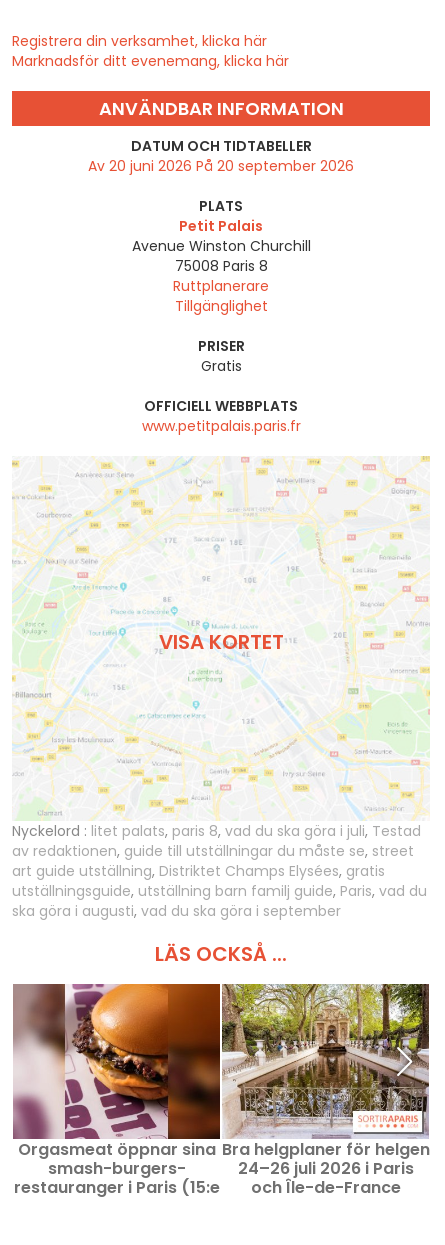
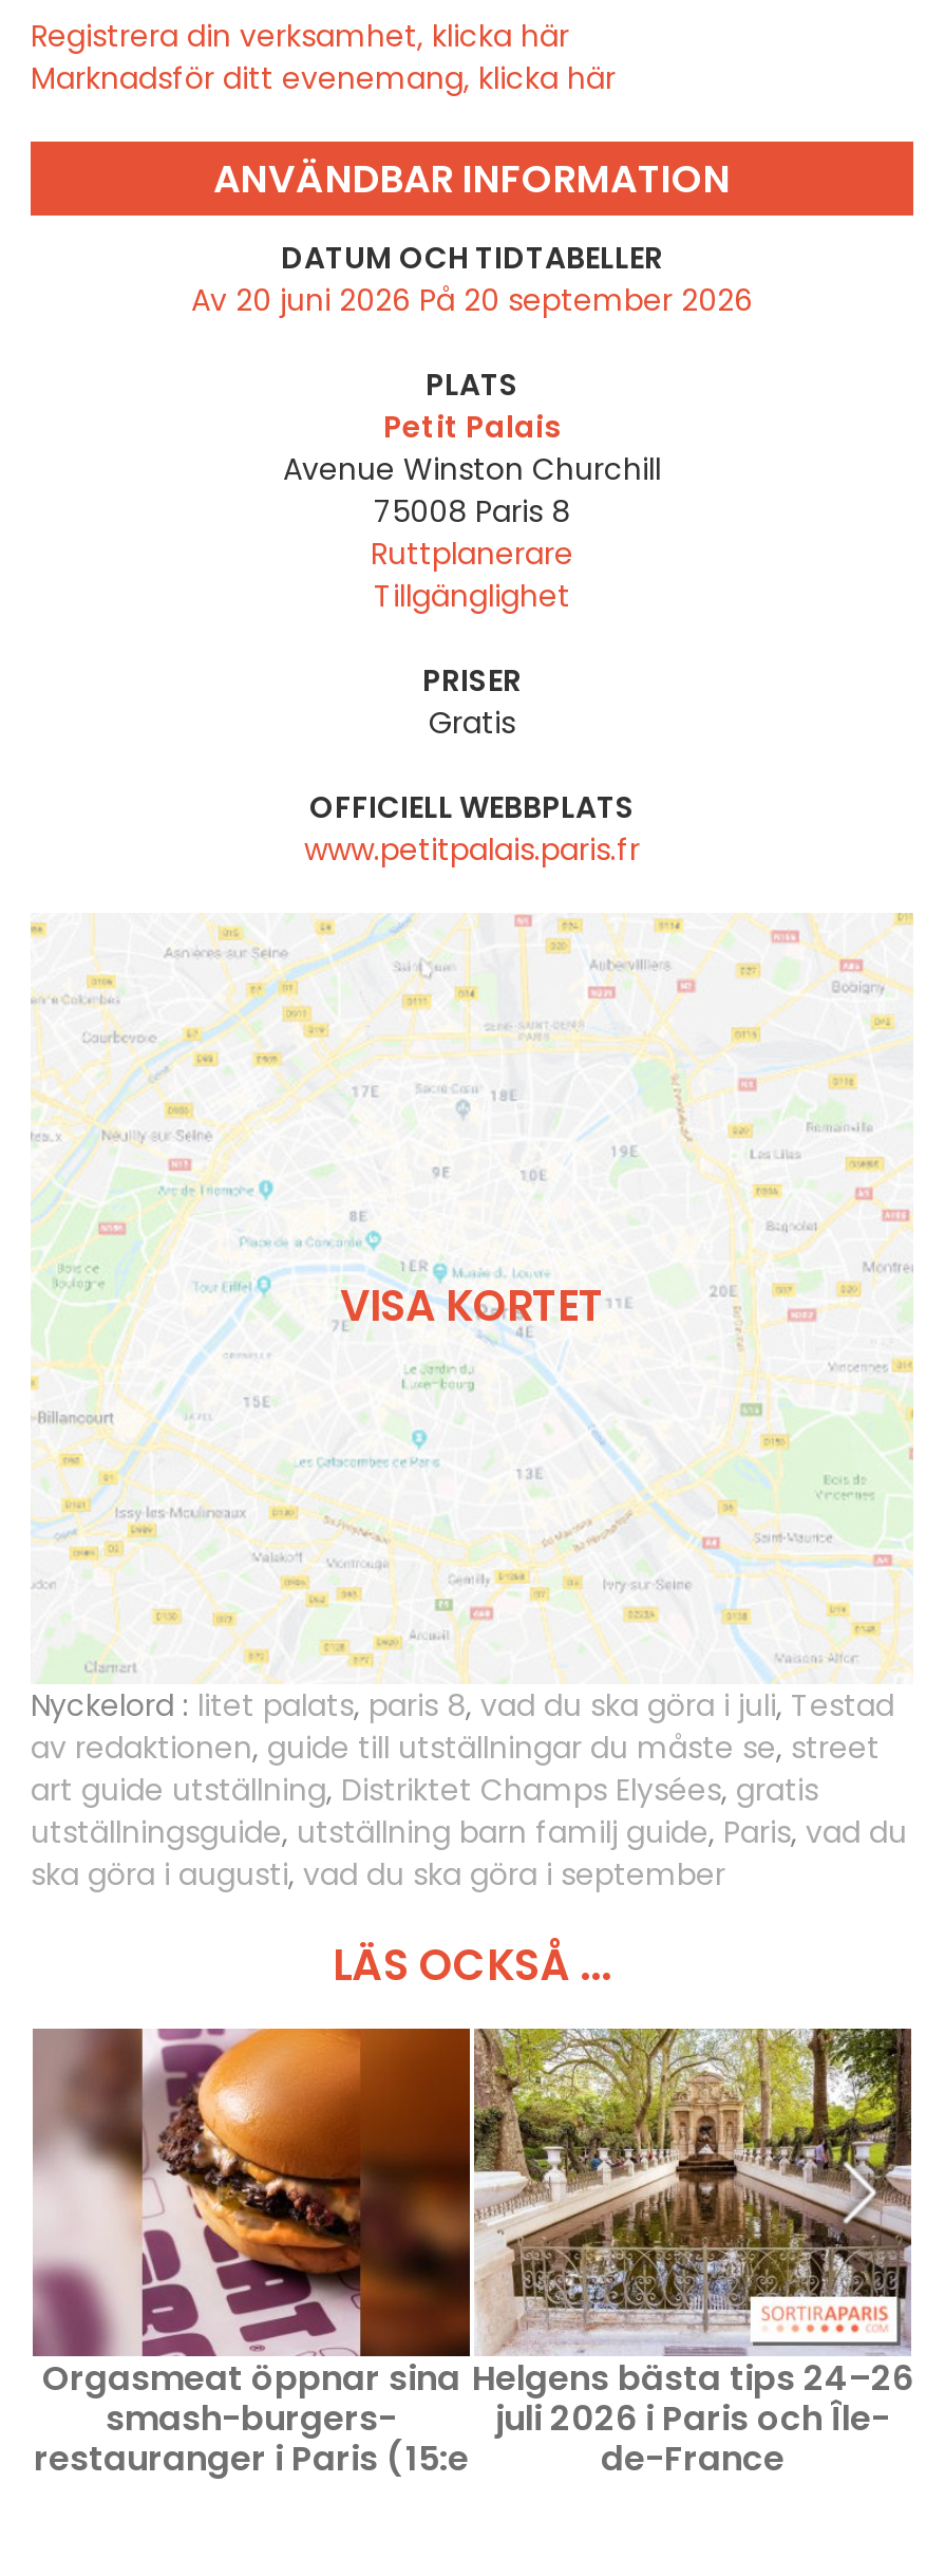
- Bra helgplaner för helgen
- 24–26 juli 2026 i Paris
- och Île-de-France
+ Helgens bästa tips 24–26
+ juli 2026 i Paris och Île-
+ de-France
